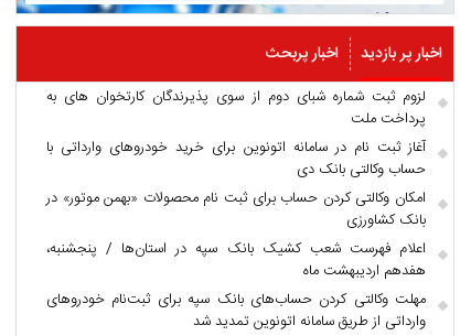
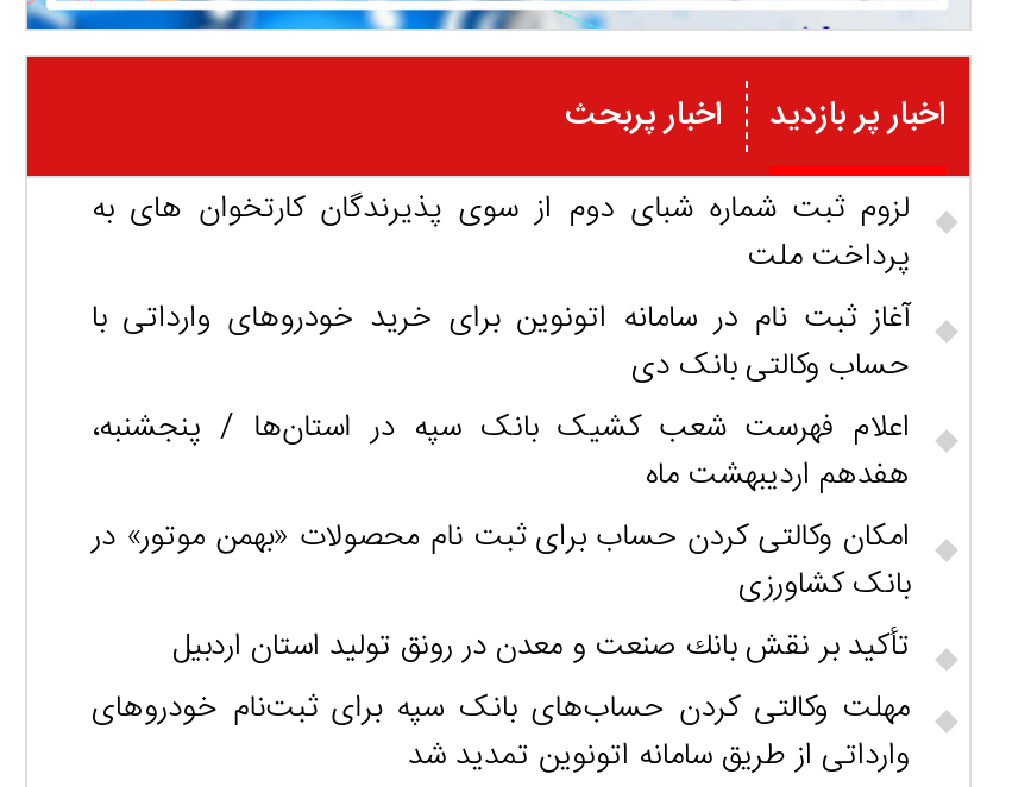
moved down: امکان وکالتی کردن حساب برای ثبت نام محصولات «بهمن موتور» در | بانک کشاورزی

moved up: اعلام فهرست شعب کشیک بانک سپه در استان‌ها / پنجشنبه، | هفدهم اردیبهشت ماه

+ تأكید بر نقش بانك صنعت و معدن در رونق تولید استان اردبیل
